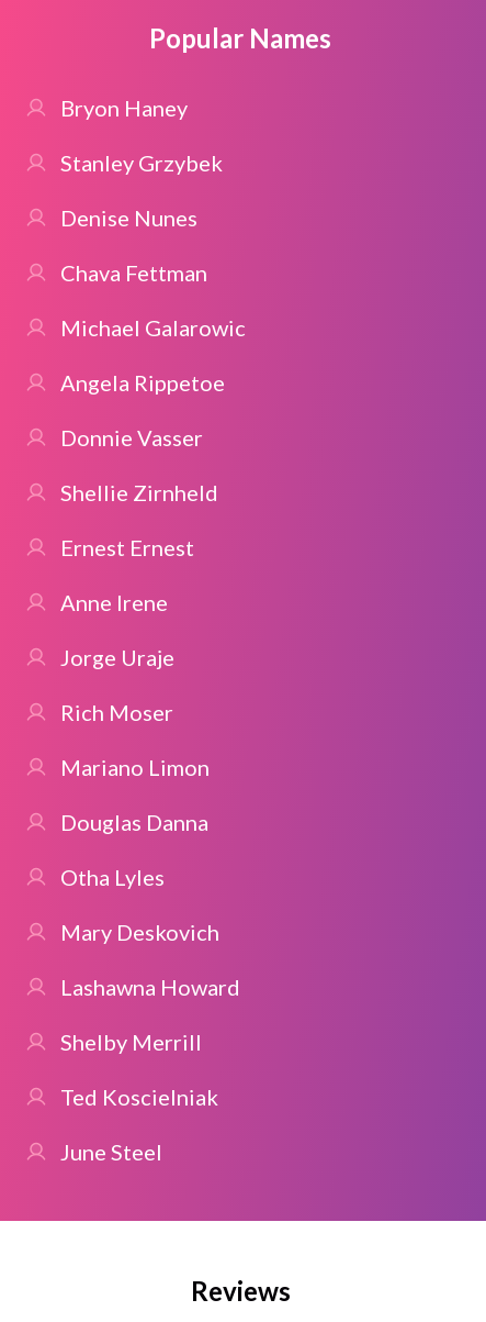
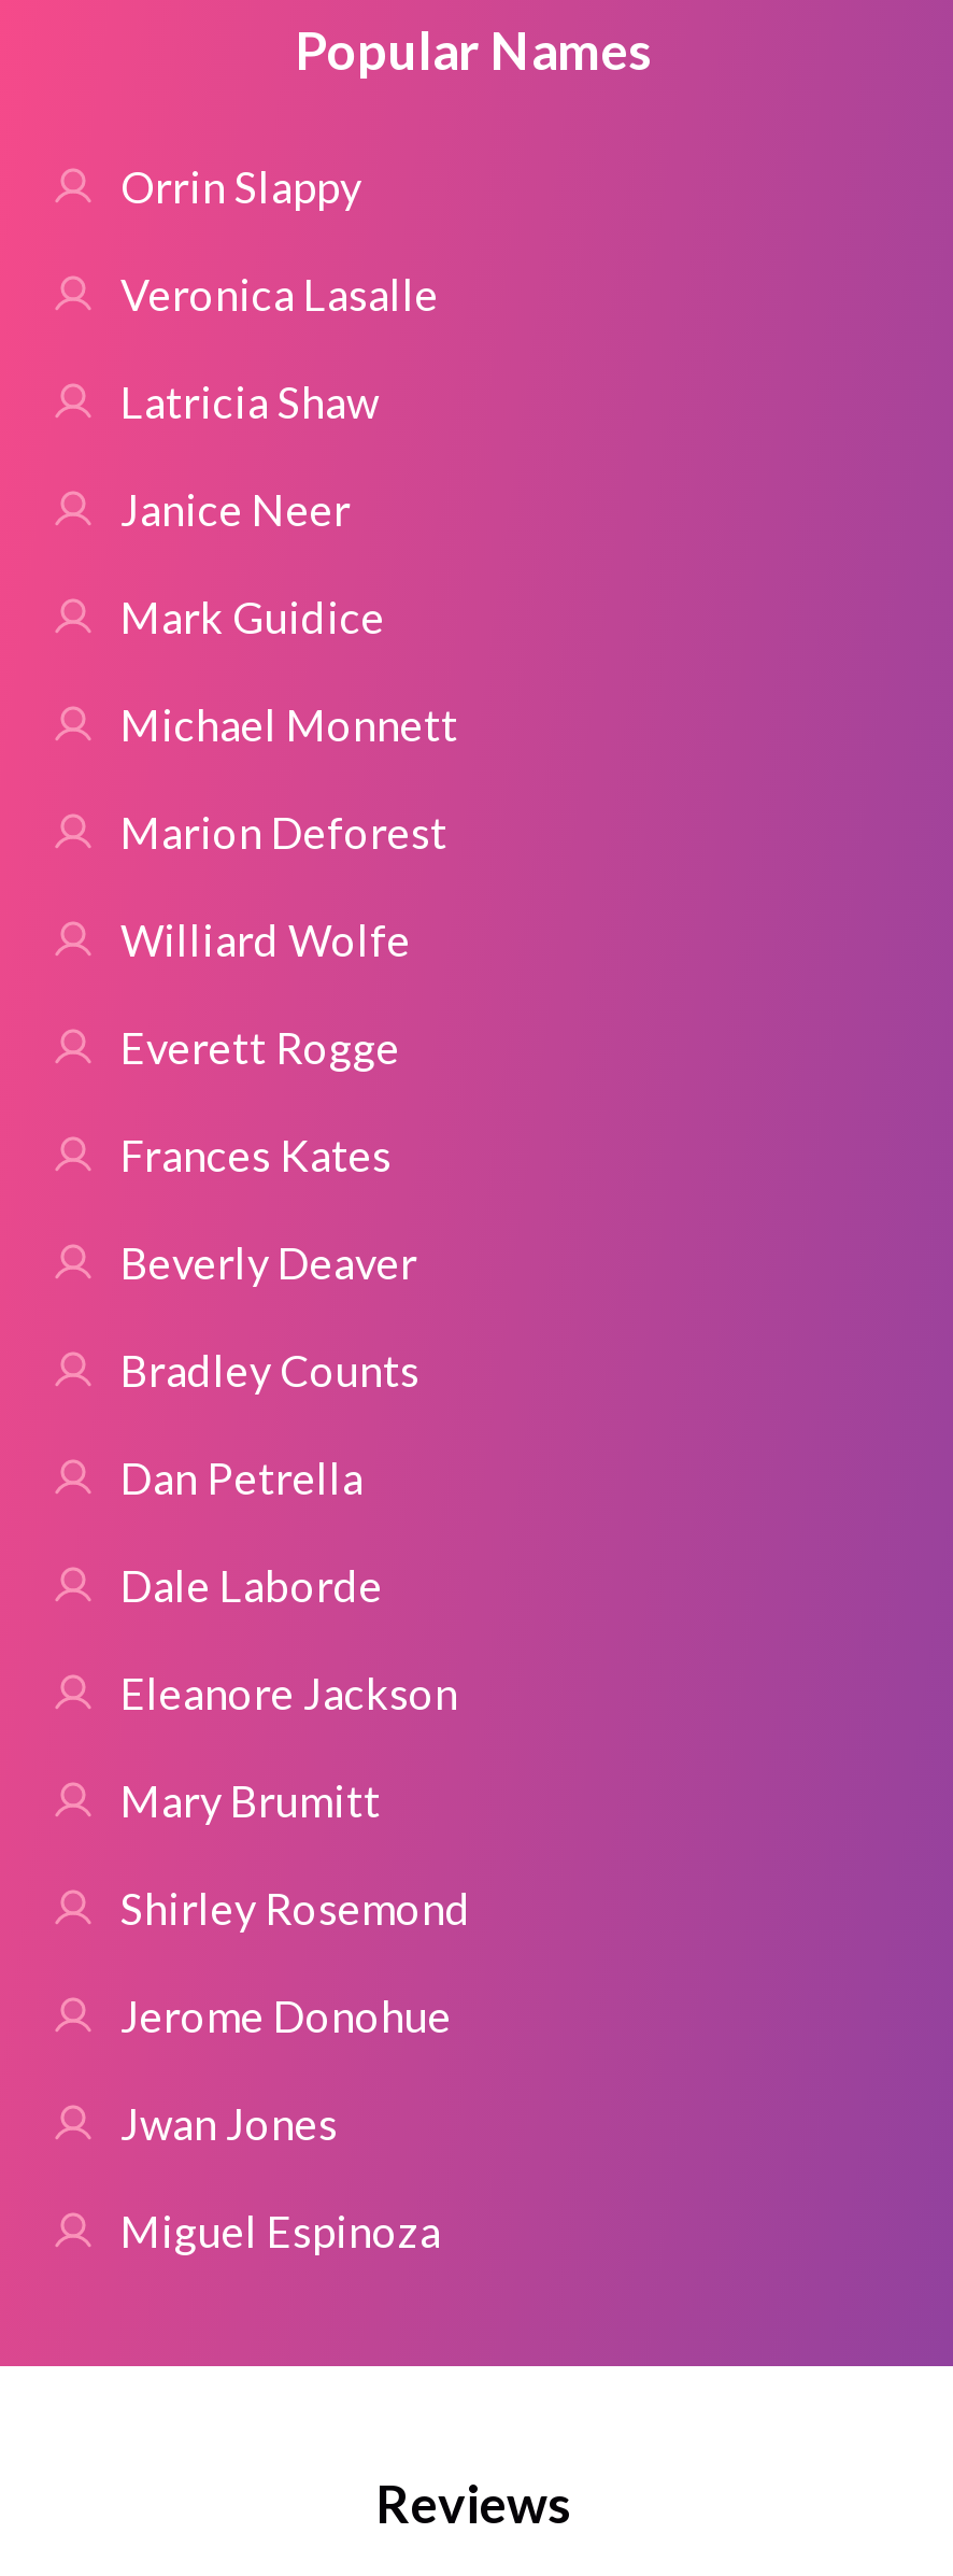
- Bryon Haney
+ Orrin Slappy

- Stanley Grzybek
+ Veronica Lasalle

- Denise Nunes
+ Latricia Shaw

- Chava Fettman
+ Janice Neer

- Michael Galarowic
+ Mark Guidice

- Angela Rippetoe
+ Michael Monnett

- Donnie Vasser
+ Marion Deforest

- Shellie Zirnheld
+ Williard Wolfe

- Ernest Ernest
+ Everett Rogge

- Anne Irene
+ Frances Kates

- Jorge Uraje
+ Beverly Deaver

- Rich Moser
+ Bradley Counts

- Mariano Limon
+ Dan Petrella

- Douglas Danna
+ Dale Laborde

- Otha Lyles
+ Eleanore Jackson

- Mary Deskovich
+ Mary Brumitt

- Lashawna Howard
+ Shirley Rosemond

- Shelby Merrill
+ Jerome Donohue

- Ted Koscielniak
+ Jwan Jones

- June Steel
+ Miguel Espinoza
